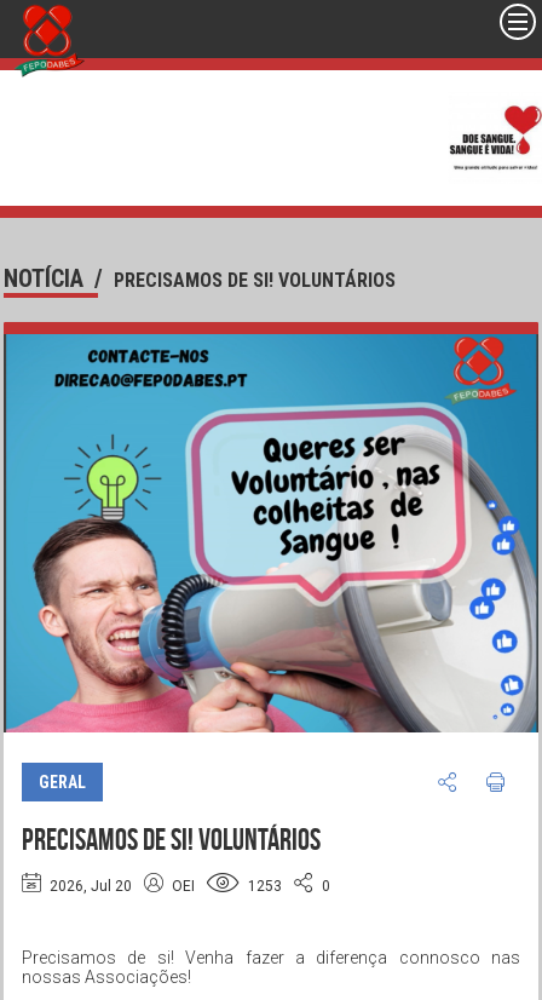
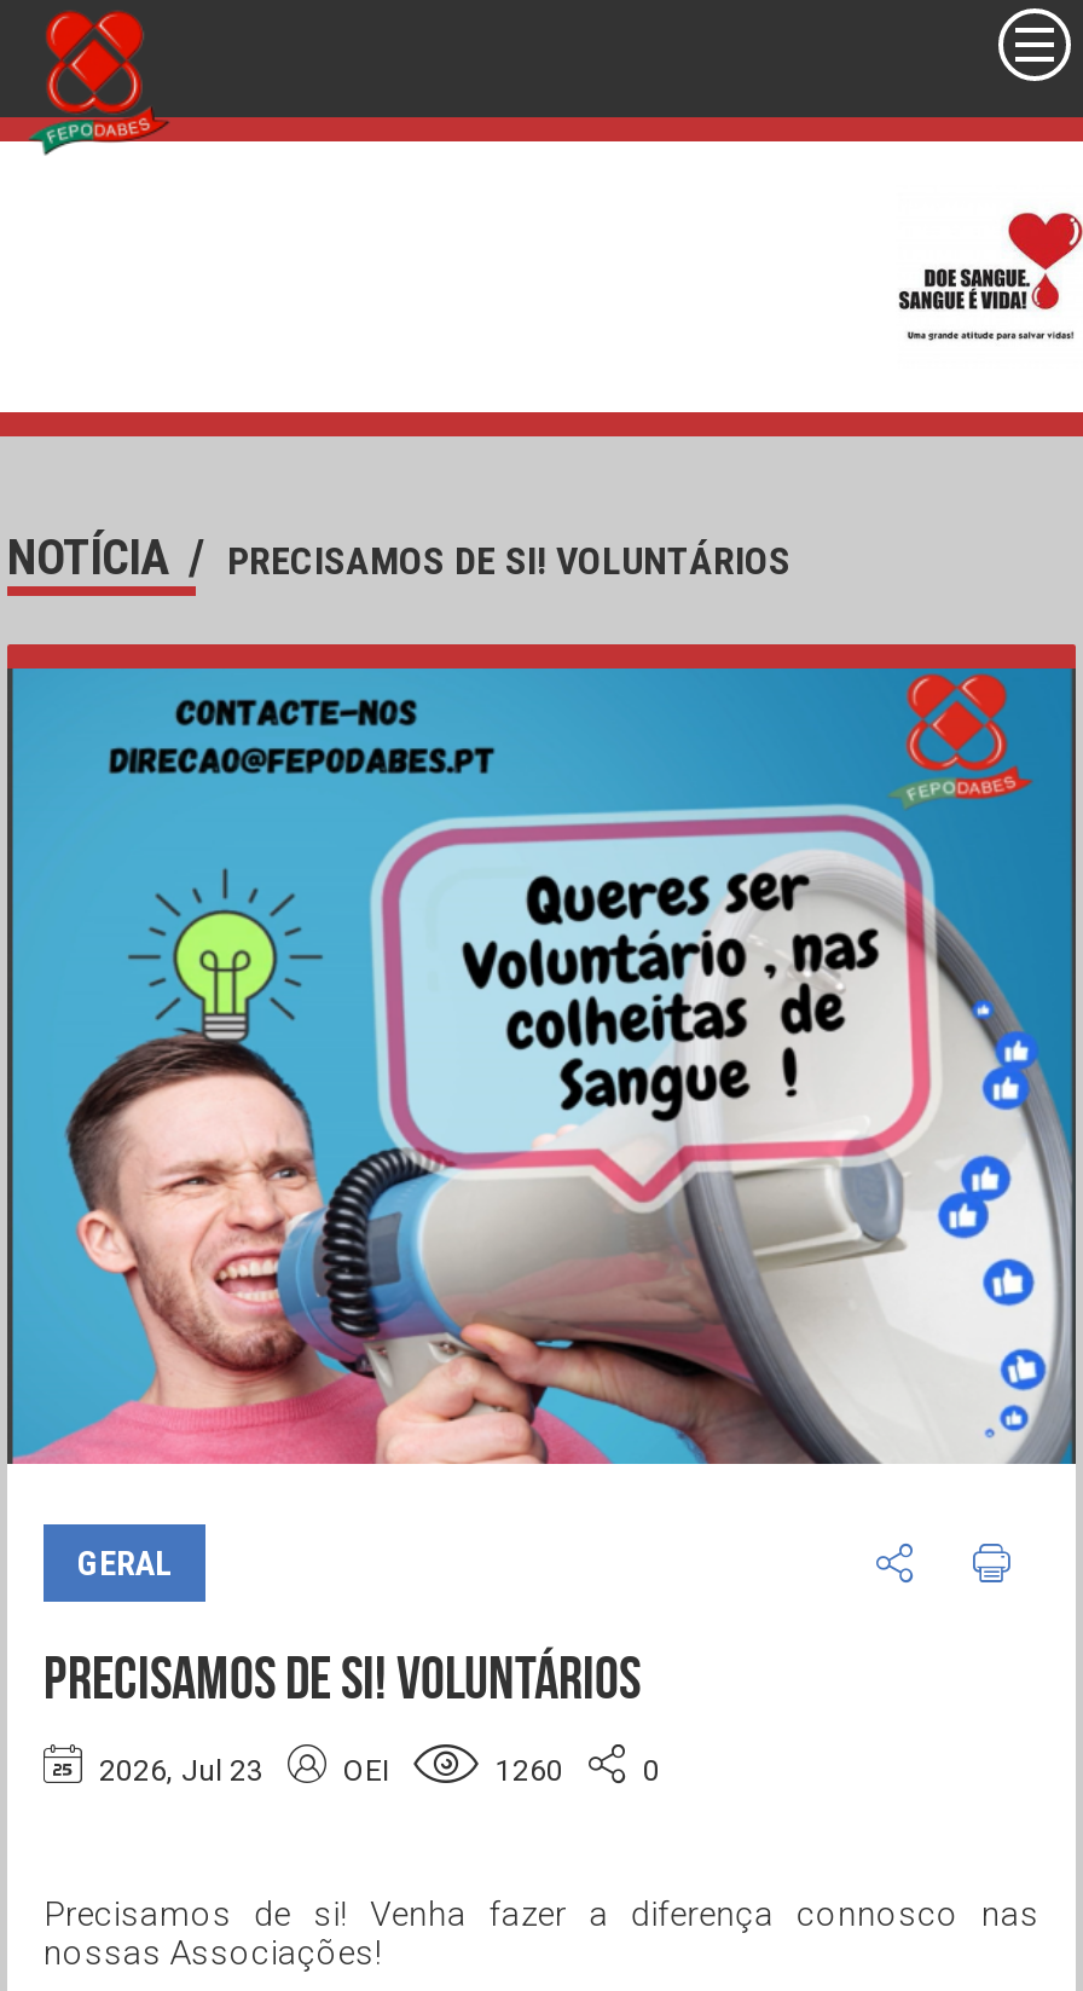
- 2026, Jul 20
+ 2026, Jul 23

- 1253
+ 1260
